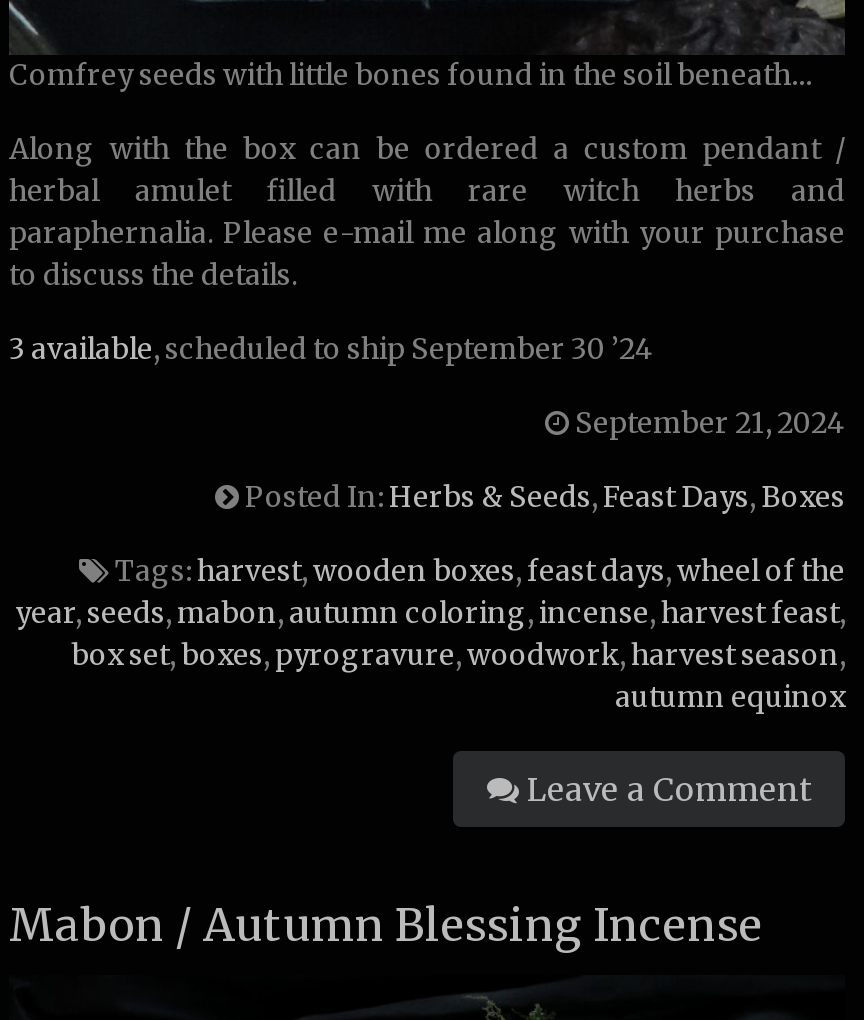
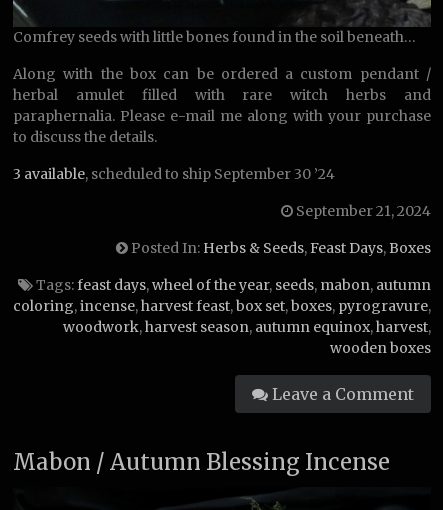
- Tags:harvest,wooden boxes, feast days,wheel of the
- year, seeds, mabon, autumn coloring, incense,harvest feast,
- box set,boxes, pyrogravure,woodwork,harvest season,
- autumn equinox
+ Tags: feast days,wheel of the year, seeds, mabon, autumn
+ coloring,incense,harvest feast,box set,boxes, pyrogravure,
+ woodwork,harvest season, autumn equinox,harvest,
+ wooden boxes
